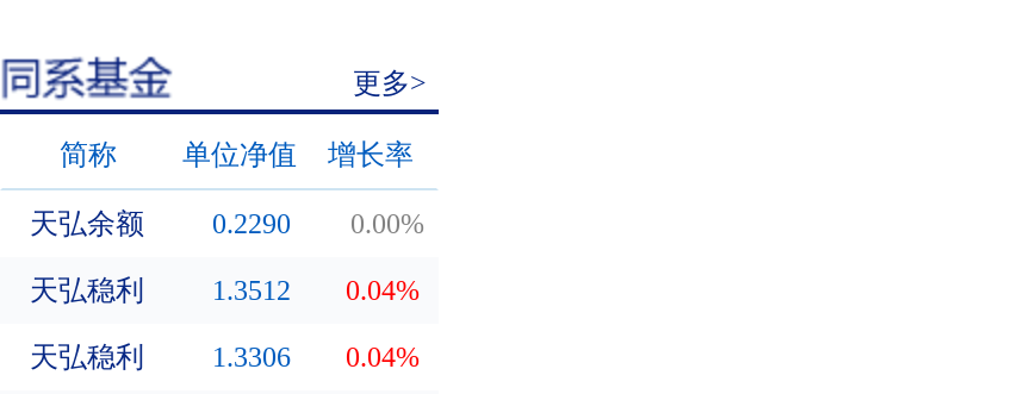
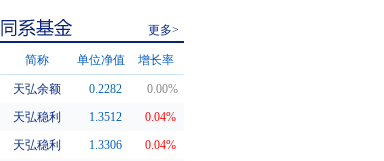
- 0.2290 0.00%
+ 0.2282 0.00%
